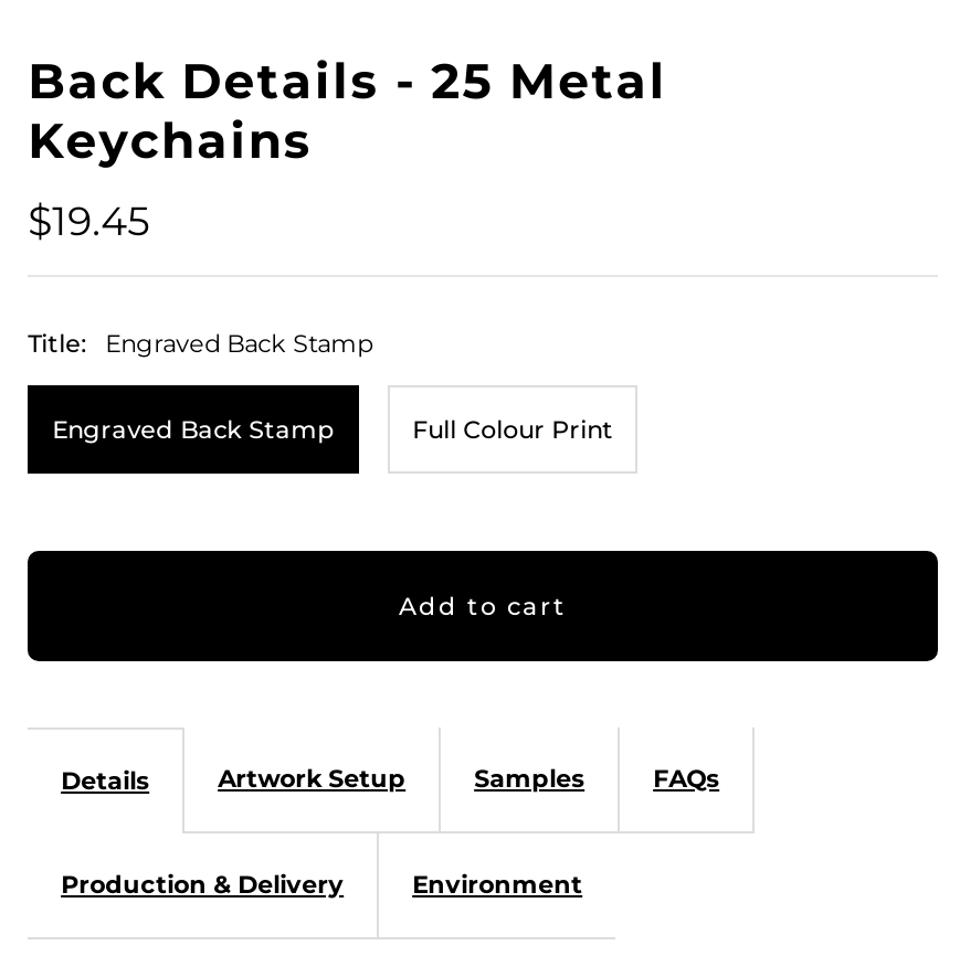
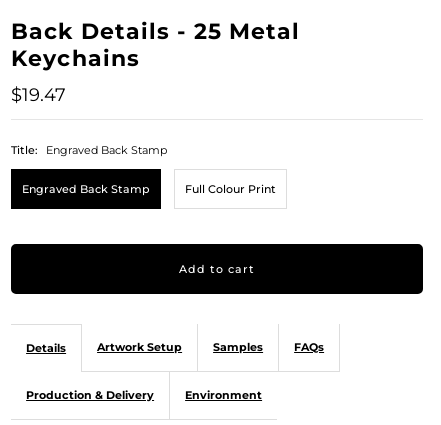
- $19.45
+ $19.47
